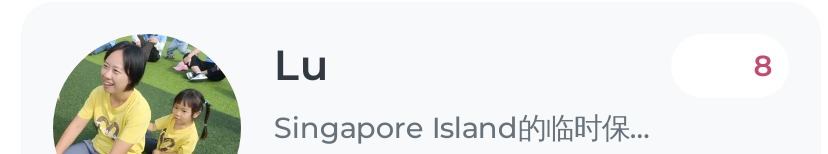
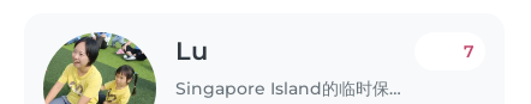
- 8
+ 7
